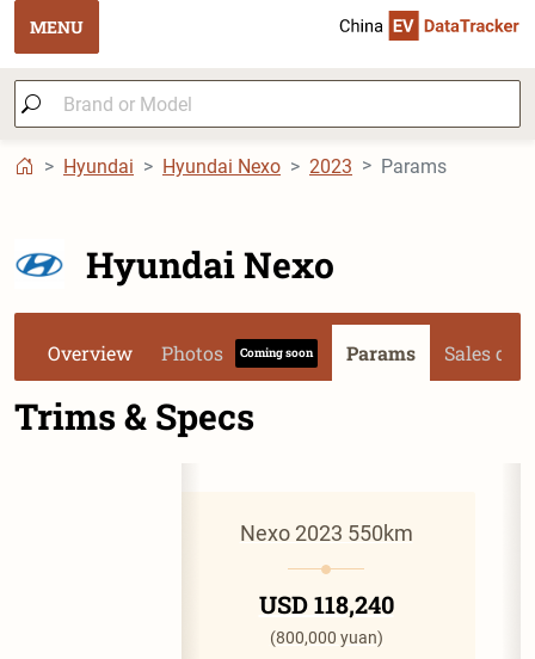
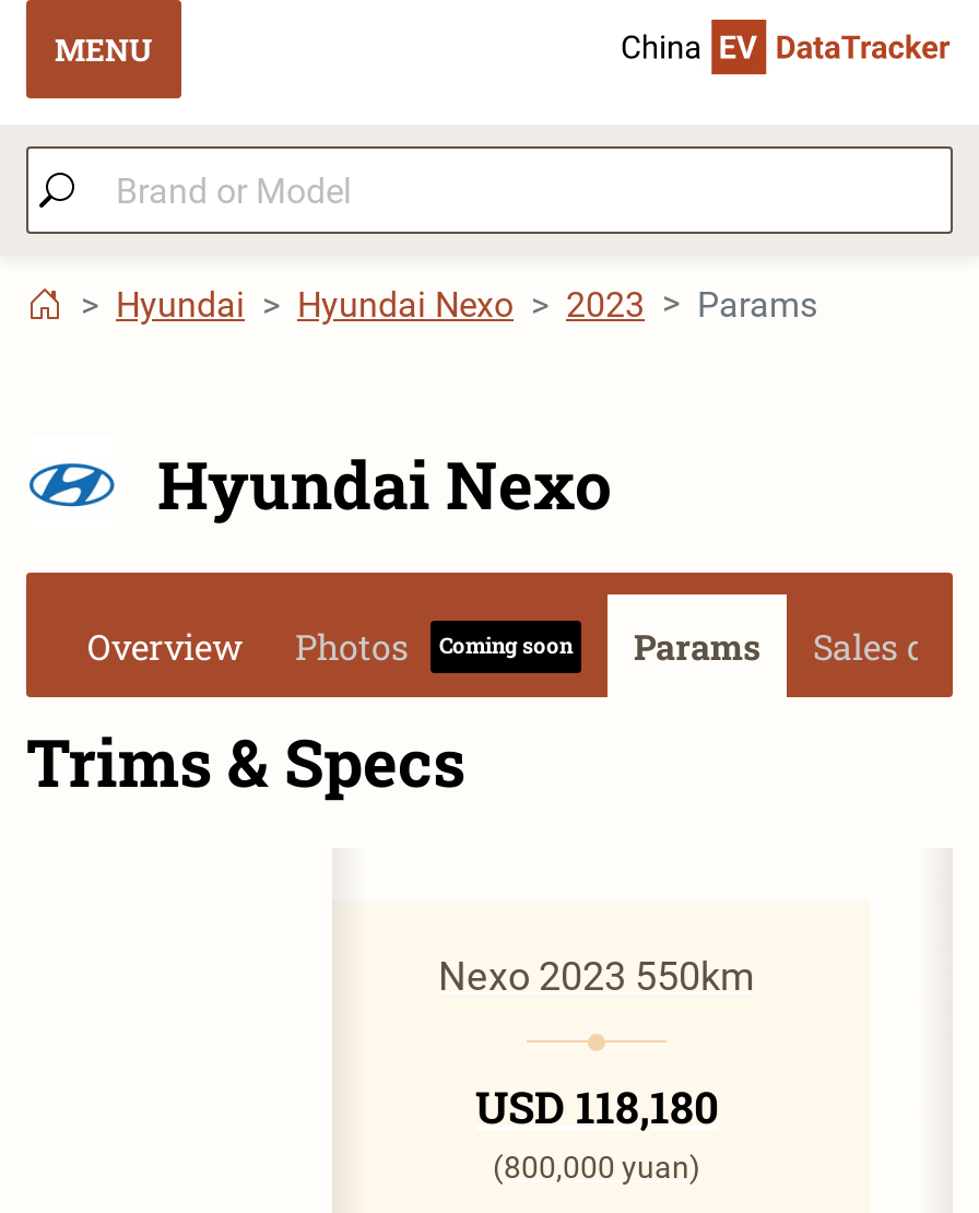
- USD 118,240
+ USD 118,180
